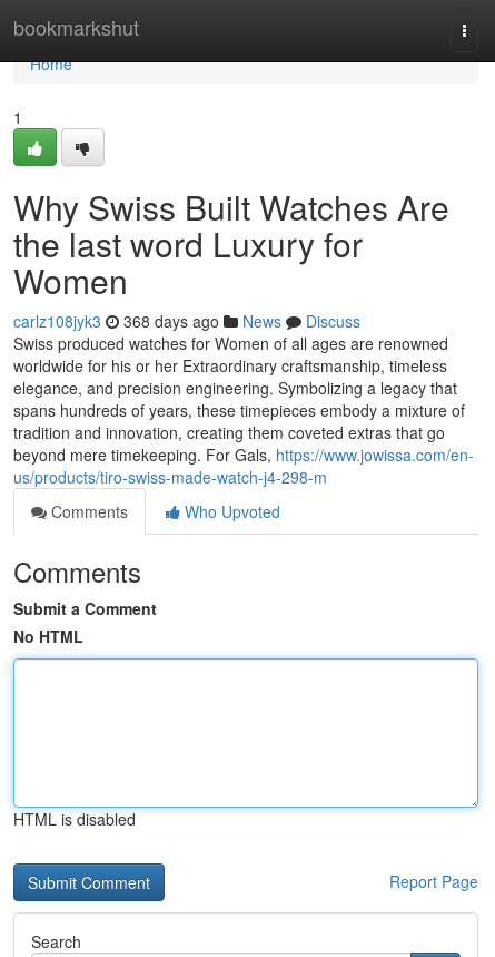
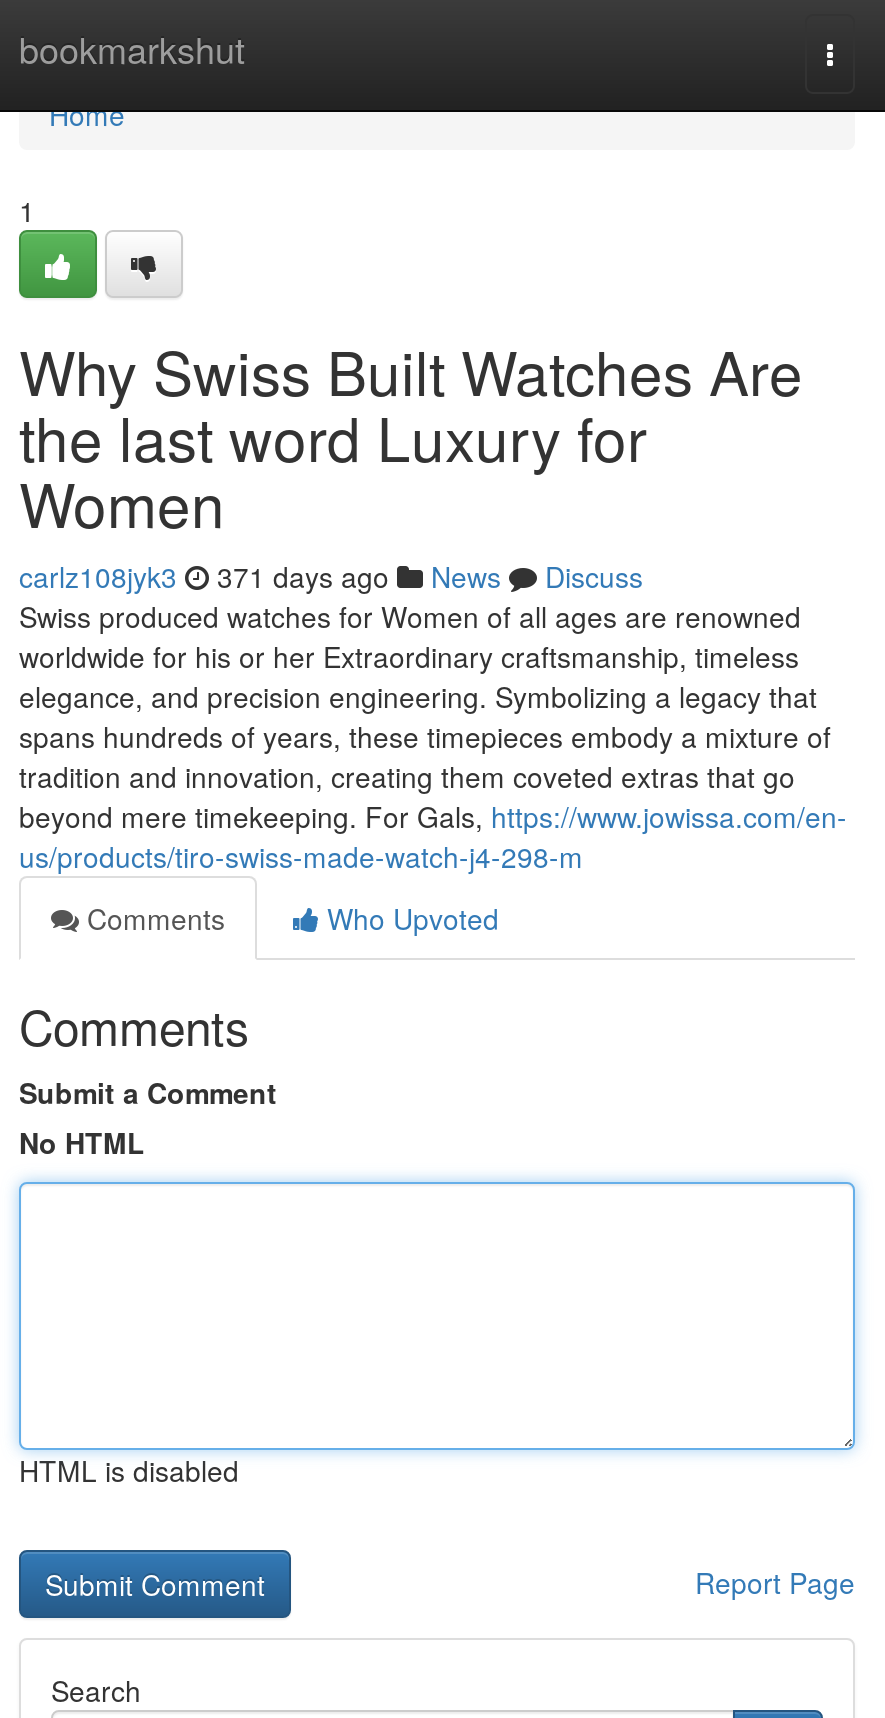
- carlz108jyk3 368 days ago News Discuss
+ carlz108jyk3 371 days ago News Discuss
